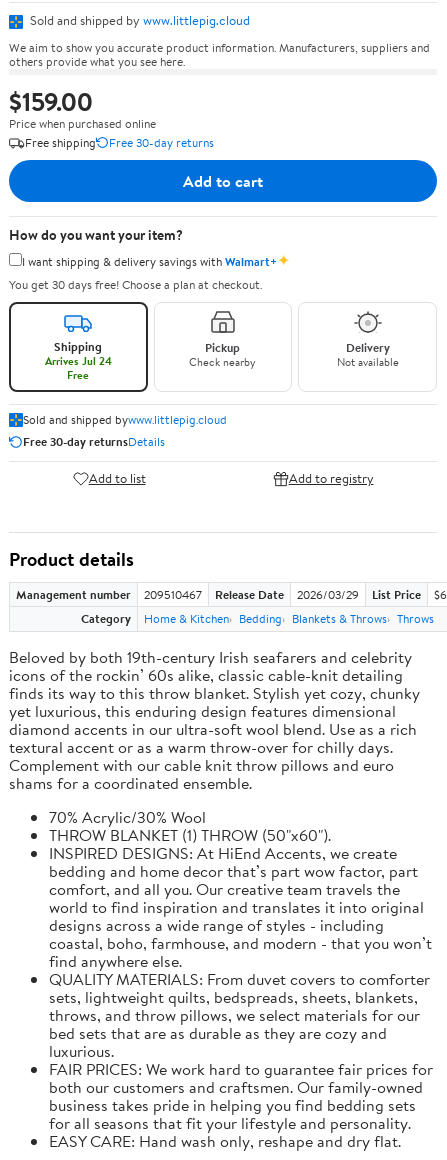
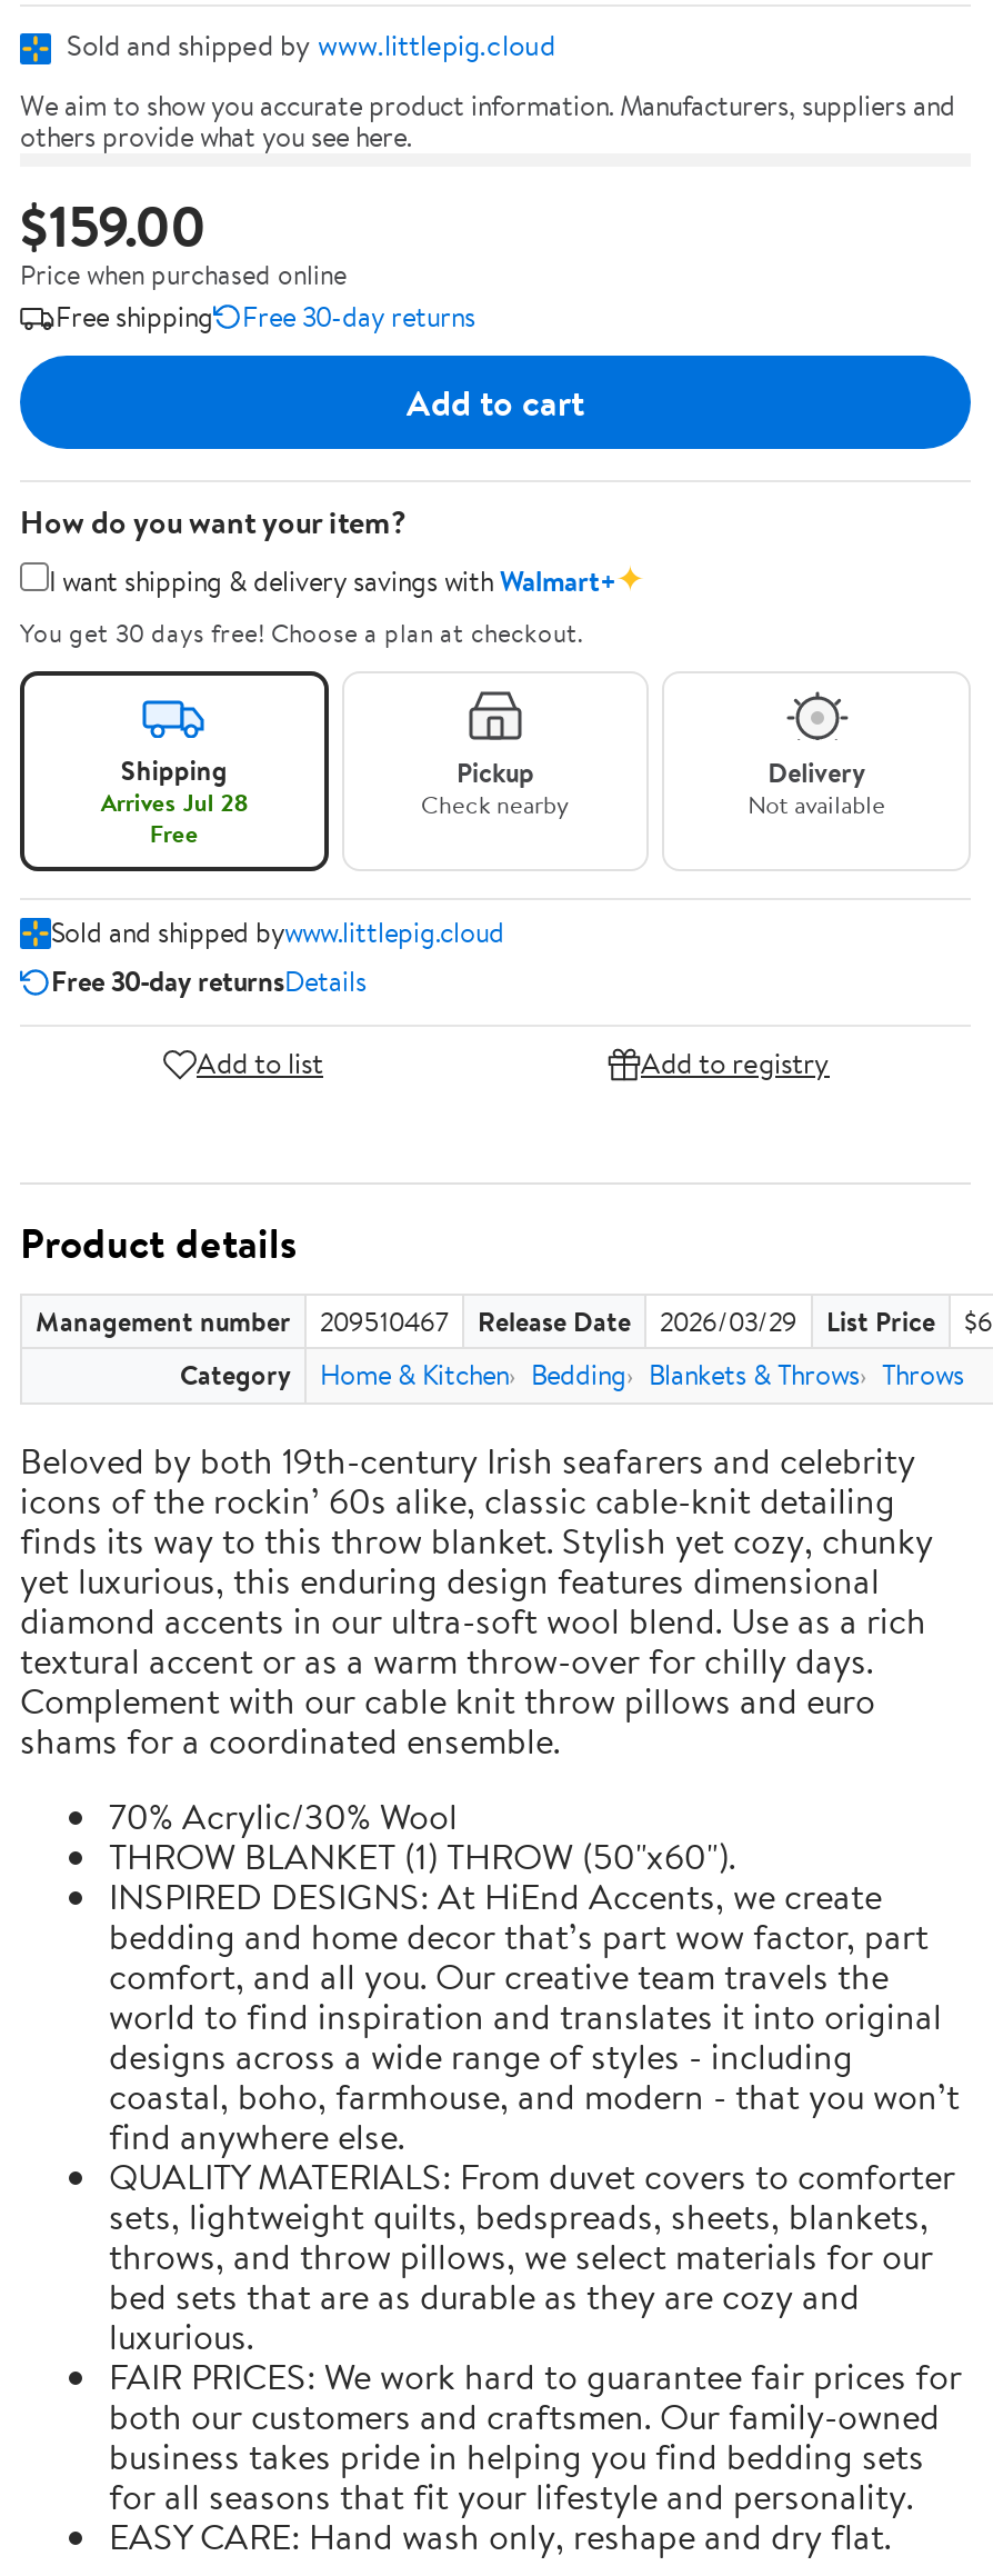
- Arrives Jul 24
+ Arrives Jul 28
